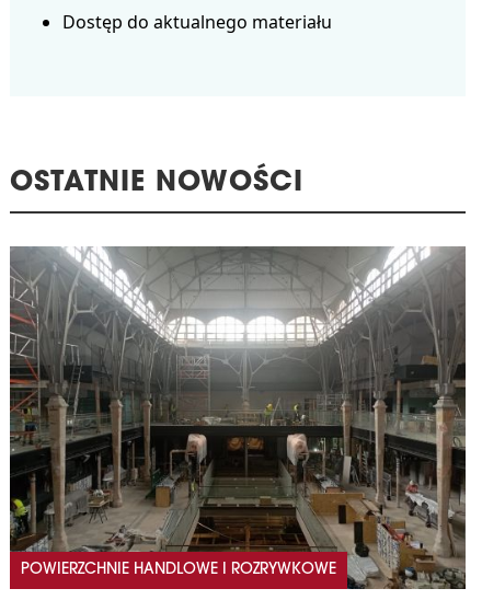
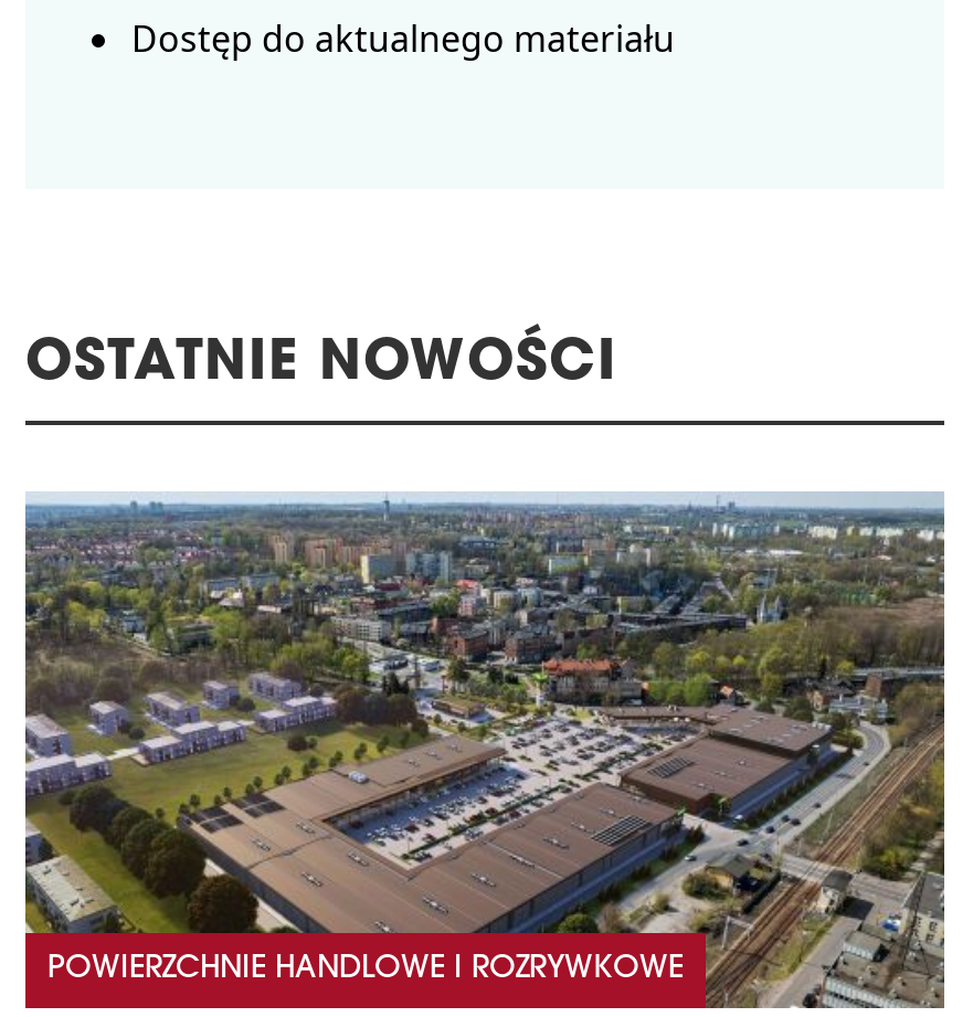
- [image]
+ [image]
